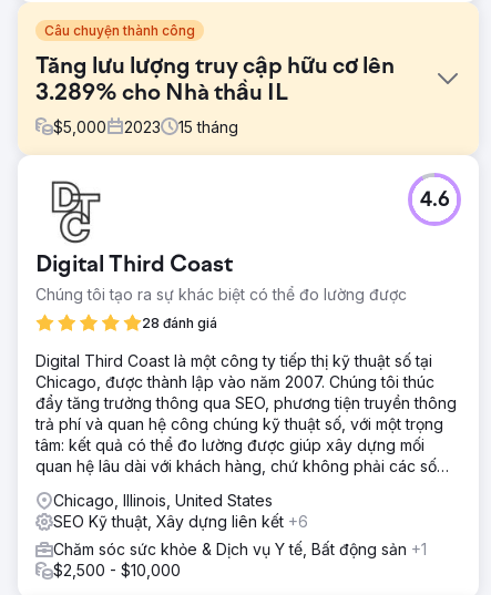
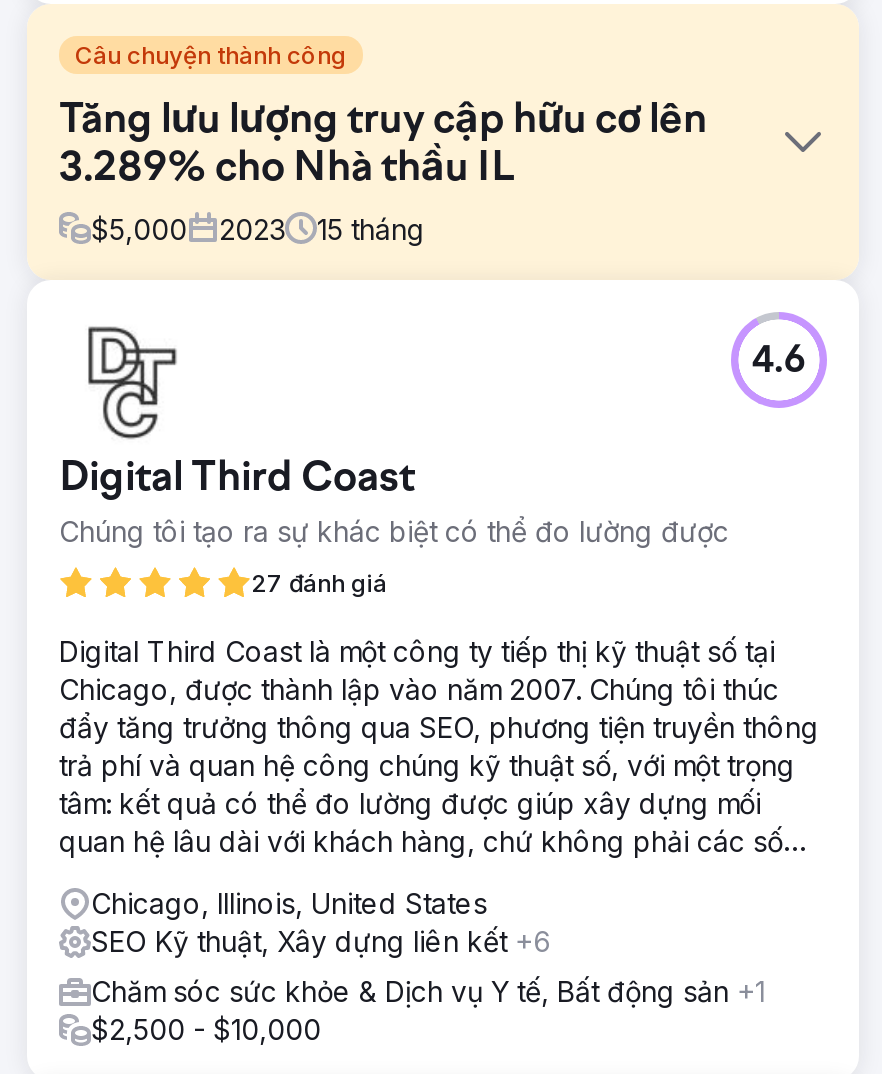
- 28 đánh giá
+ 27 đánh giá
